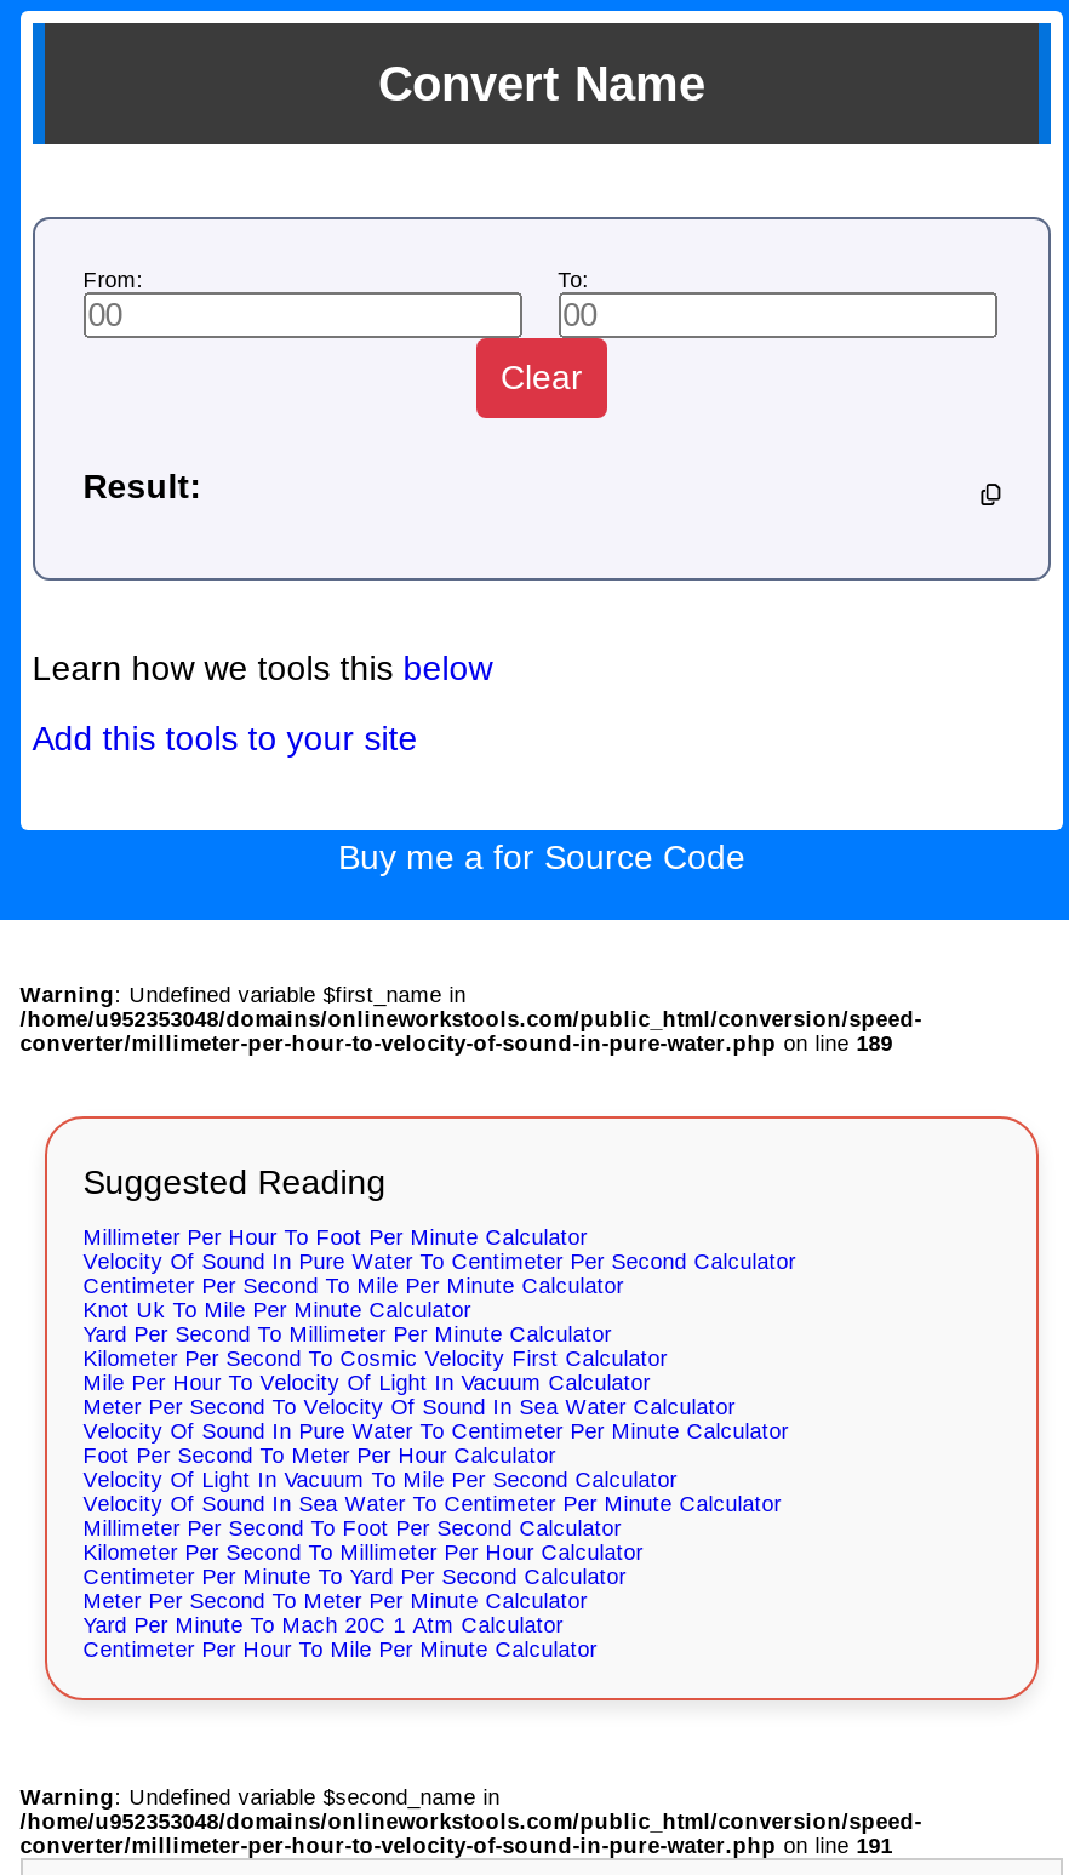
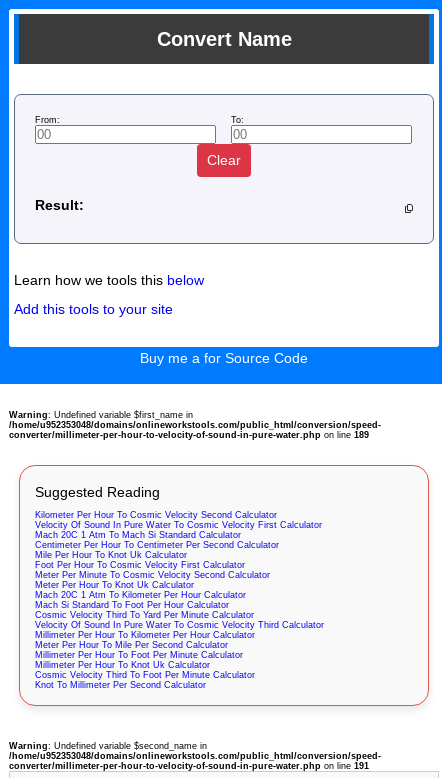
+ Kilometer Per Hour To Cosmic Velocity Second Calculator
+ Velocity Of Sound In Pure Water To Cosmic Velocity First Calculator
+ Mach 20C 1 Atm To Mach Si Standard Calculator
+ Centimeter Per Hour To Centimeter Per Second Calculator
+ Mile Per Hour To Knot Uk Calculator
+ Foot Per Hour To Cosmic Velocity First Calculator
+ Meter Per Minute To Cosmic Velocity Second Calculator
+ Meter Per Hour To Knot Uk Calculator
+ Mach 20C 1 Atm To Kilometer Per Hour Calculator
+ Mach Si Standard To Foot Per Hour Calculator
+ Cosmic Velocity Third To Yard Per Minute Calculator
+ Velocity Of Sound In Pure Water To Cosmic Velocity Third Calculator
+ Millimeter Per Hour To Kilometer Per Hour Calculator
+ Meter Per Hour To Mile Per Second Calculator

moved down: Millimeter Per Hour To Foot Per Minute Calculator

- Velocity Of Sound In Pure Water To Centimeter Per Second Calculator
- Centimeter Per Second To Mile Per Minute Calculator
- Knot Uk To Mile Per Minute Calculator
- Yard Per Second To Millimeter Per Minute Calculator
- Kilometer Per Second To Cosmic Velocity First Calculator
- Mile Per Hour To Velocity Of Light In Vacuum Calculator
- Meter Per Second To Velocity Of Sound In Sea Water Calculator
- Velocity Of Sound In Pure Water To Centimeter Per Minute Calculator
- Foot Per Second To Meter Per Hour Calculator
- Velocity Of Light In Vacuum To Mile Per Second Calculator
- Velocity Of Sound In Sea Water To Centimeter Per Minute Calculator
- Millimeter Per Second To Foot Per Second Calculator
- Kilometer Per Second To Millimeter Per Hour Calculator
- Centimeter Per Minute To Yard Per Second Calculator
- Meter Per Second To Meter Per Minute Calculator
- Yard Per Minute To Mach 20C 1 Atm Calculator
- Centimeter Per Hour To Mile Per Minute Calculator
+ Millimeter Per Hour To Knot Uk Calculator
+ Cosmic Velocity Third To Foot Per Minute Calculator
+ Knot To Millimeter Per Second Calculator
